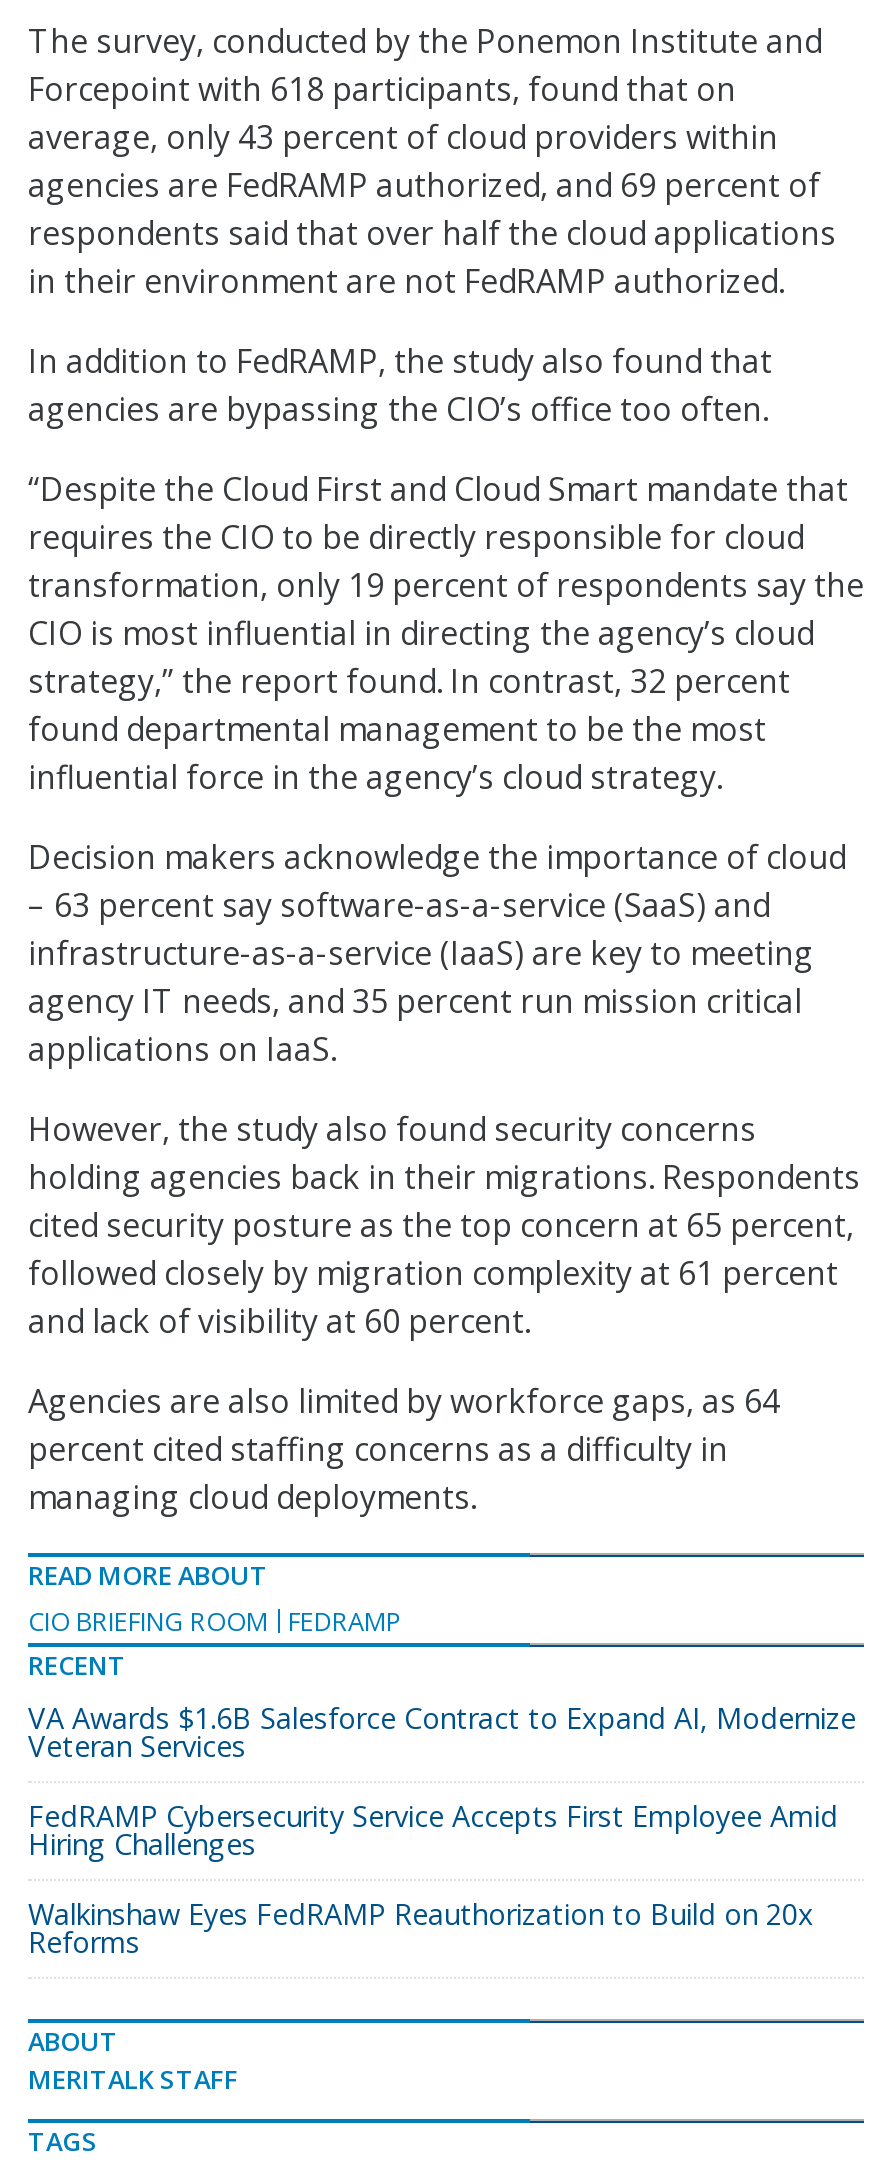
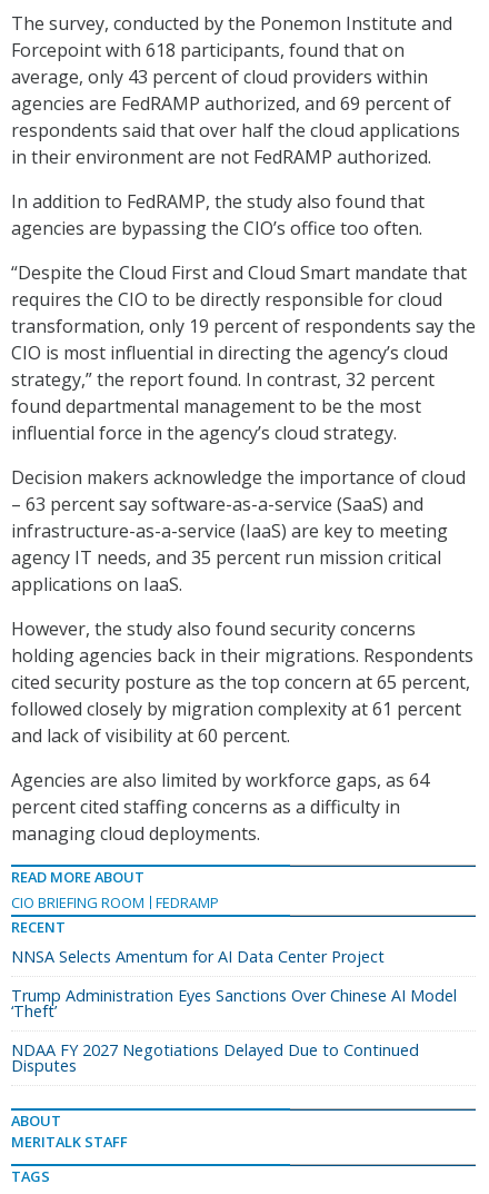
- VA Awards $1.6B Salesforce Contract to Expand AI, Modernize
- Veteran Services
+ NNSA Selects Amentum for AI Data Center Project

- FedRAMP Cybersecurity Service Accepts First Employee Amid
- Hiring Challenges
+ Trump Administration Eyes Sanctions Over Chinese AI Model
+ ‘Theft’

- Walkinshaw Eyes FedRAMP Reauthorization to Build on 20x
- Reforms
+ NDAA FY 2027 Negotiations Delayed Due to Continued
+ Disputes
